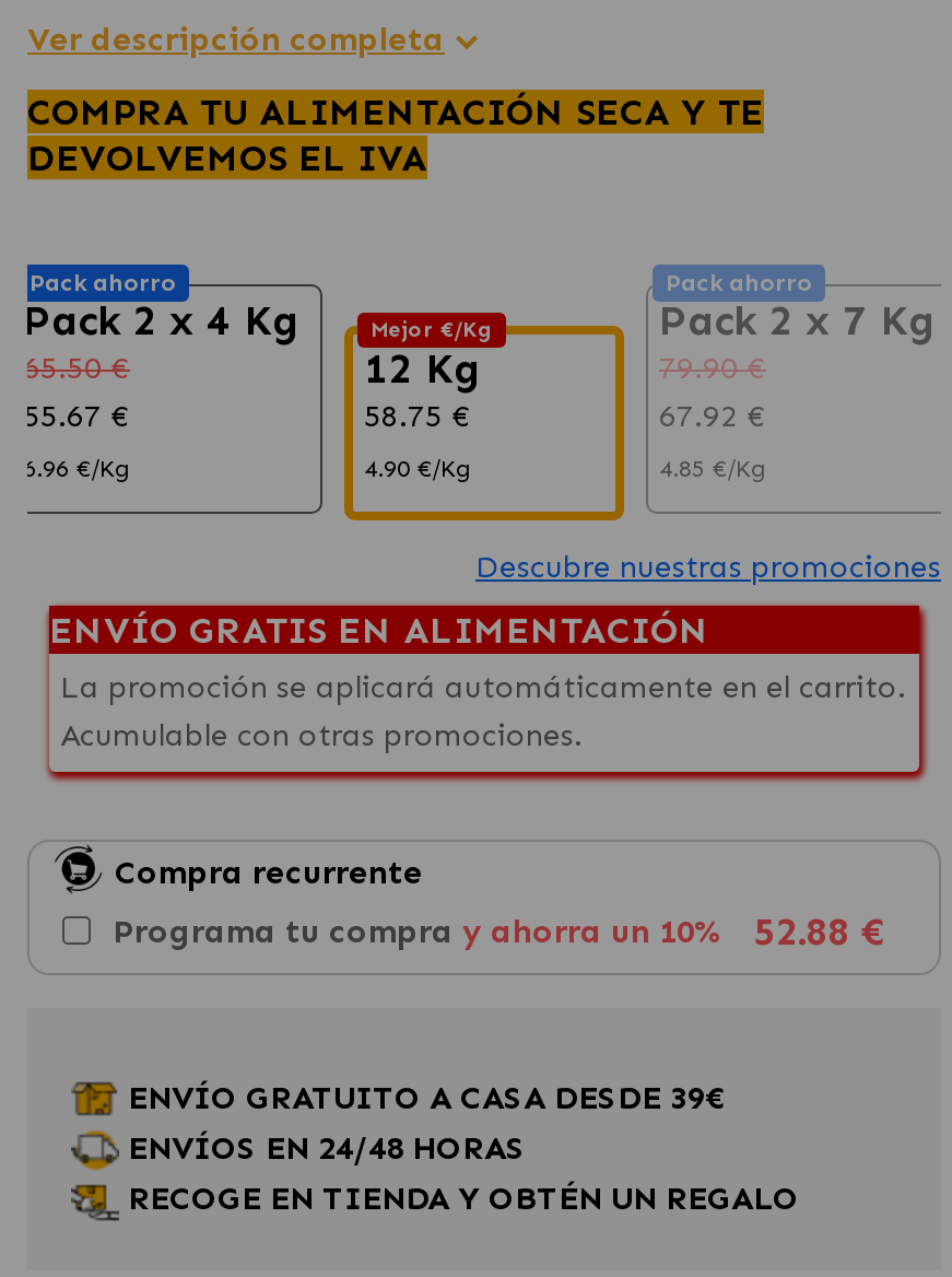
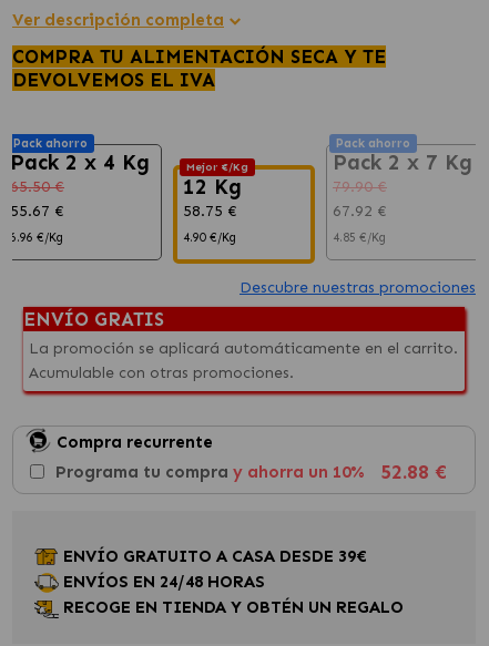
- ENVÍO GRATIS EN ALIMENTACIÓN
+ ENVÍO GRATIS
